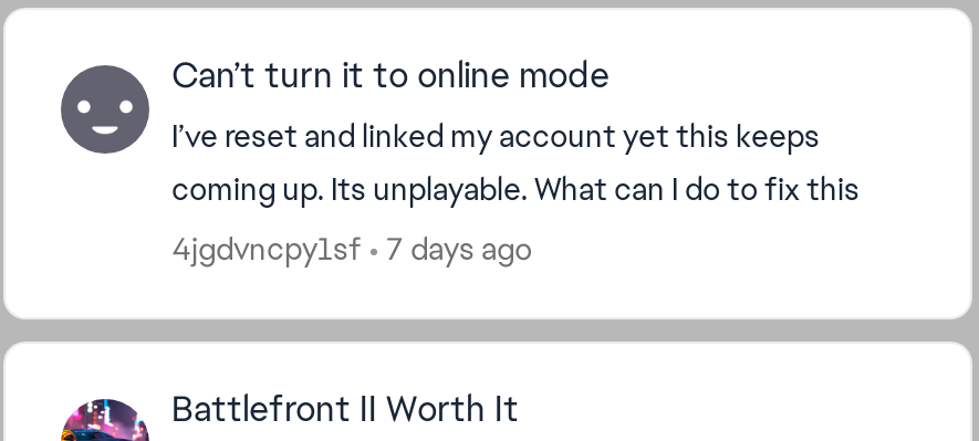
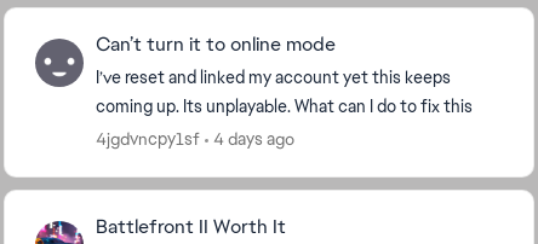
- 4jgdvncpy1sf 7 days ago
+ 4jgdvncpy1sf 4 days ago
